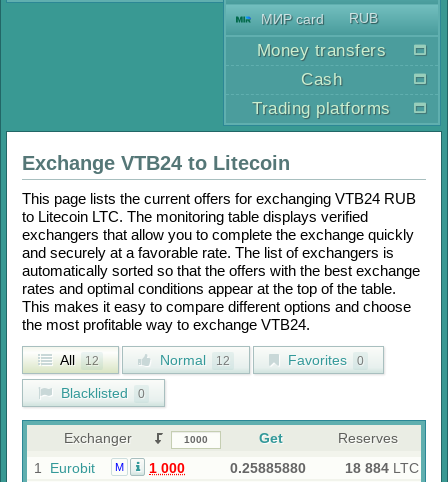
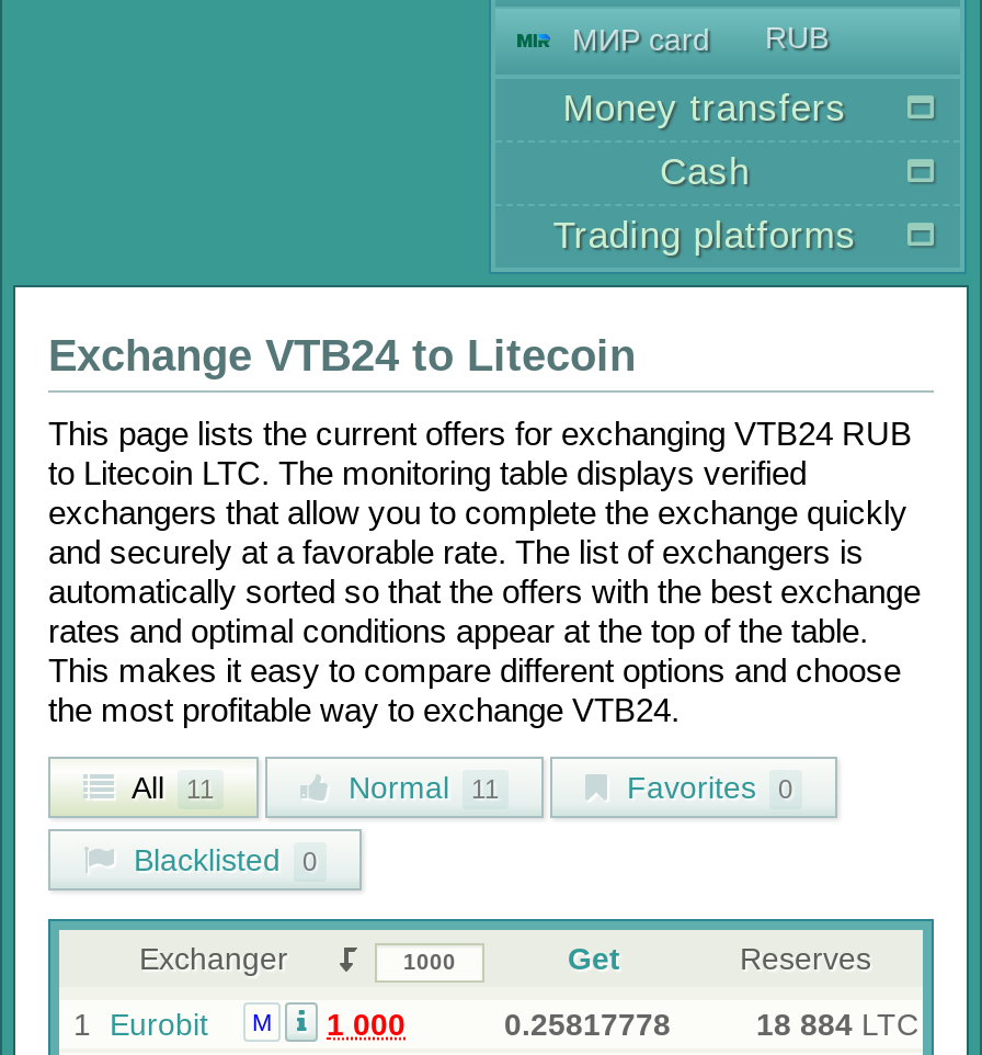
- All 12
+ All 11

- Normal 12
+ Normal 11

- 0.25885880
+ 0.25817778
